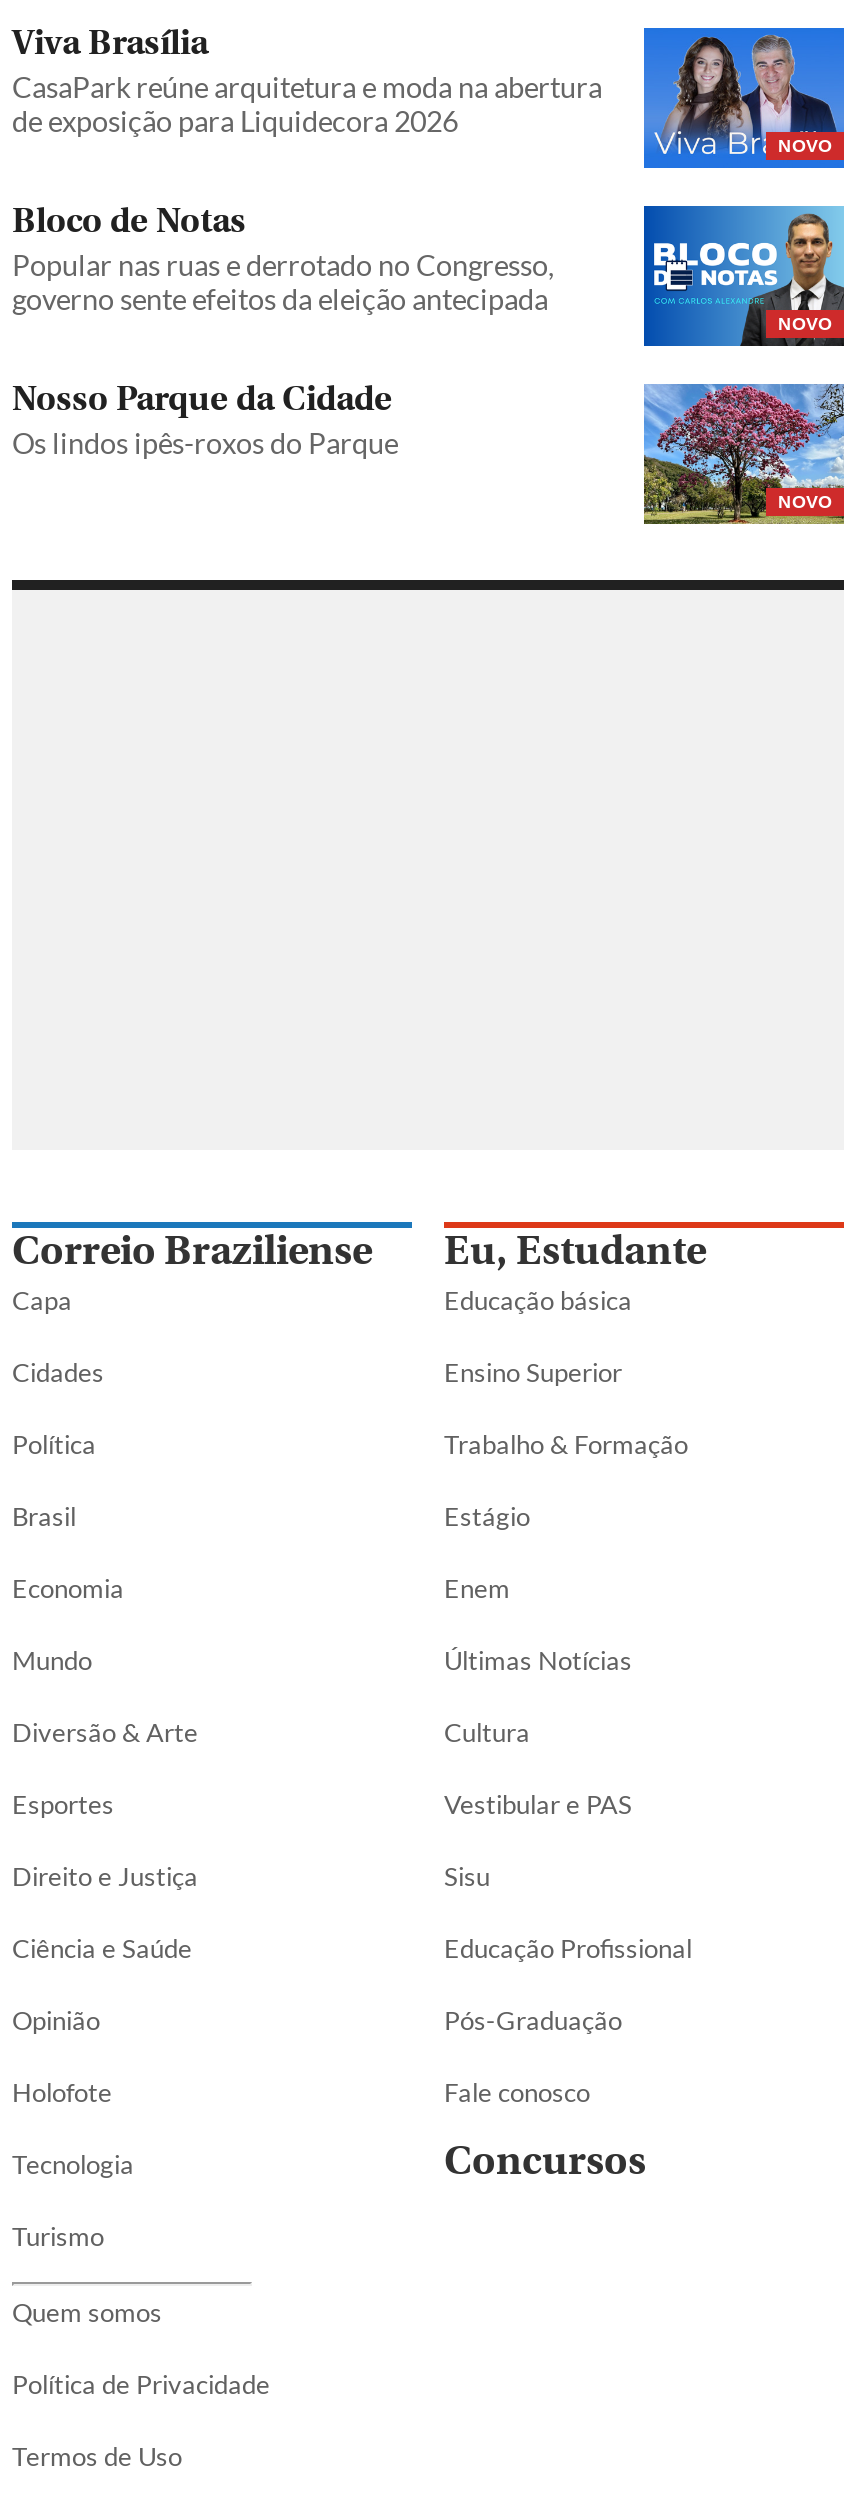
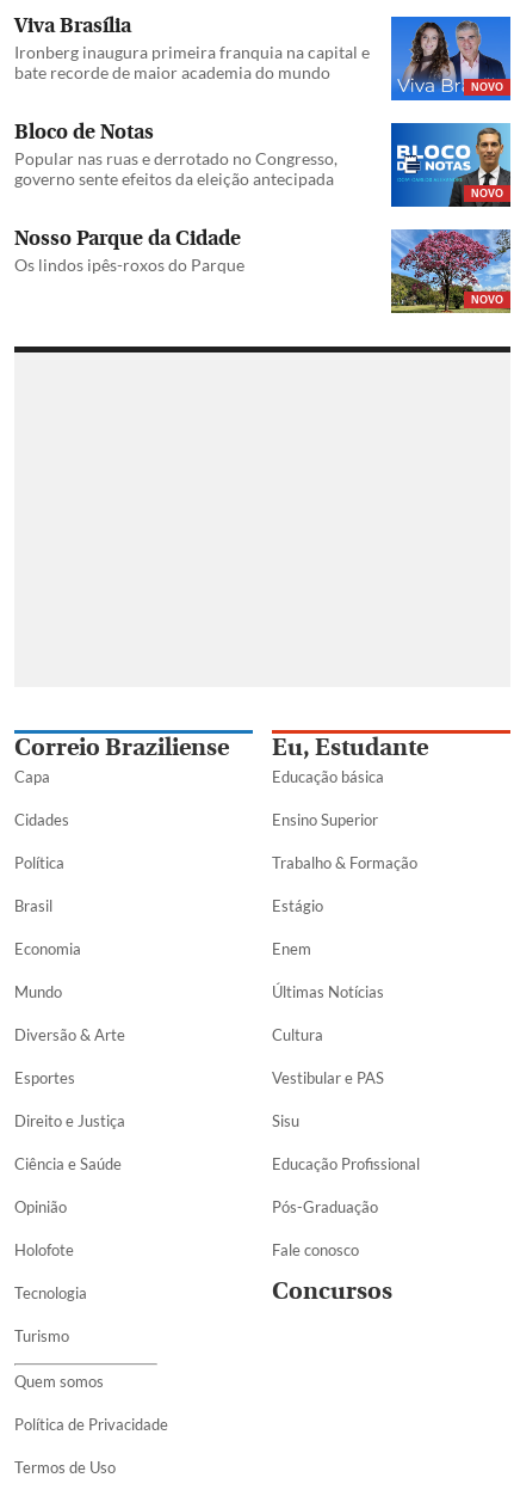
- CasaPark reúne arquitetura e moda na abertura
- de exposição para Liquidecora 2026
+ Ironberg inaugura primeira franquia na capital e
+ bate recorde de maior academia do mundo
